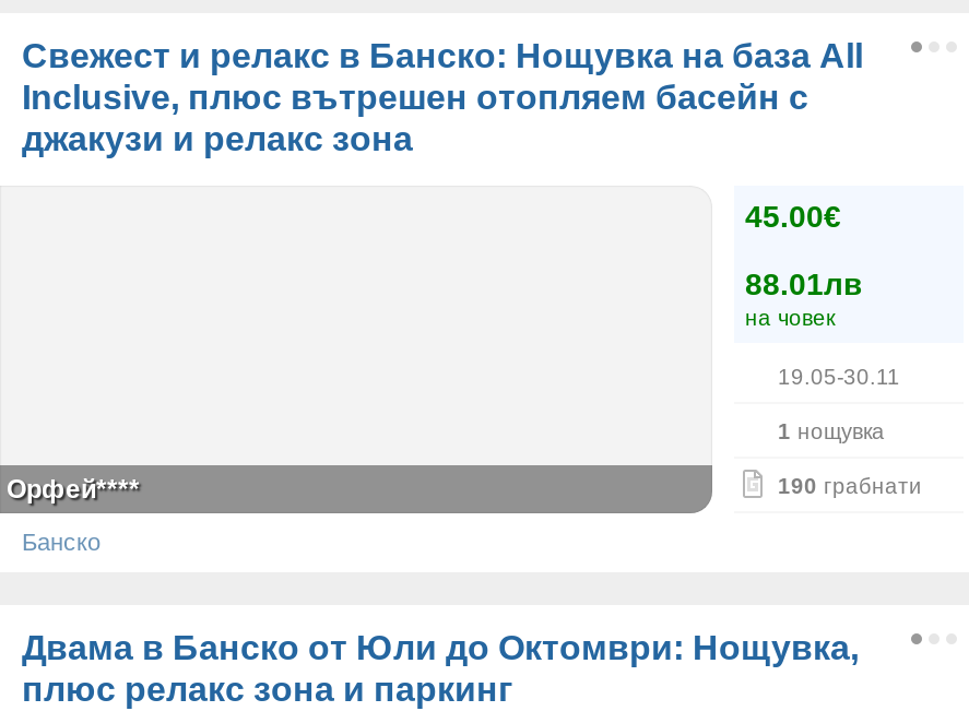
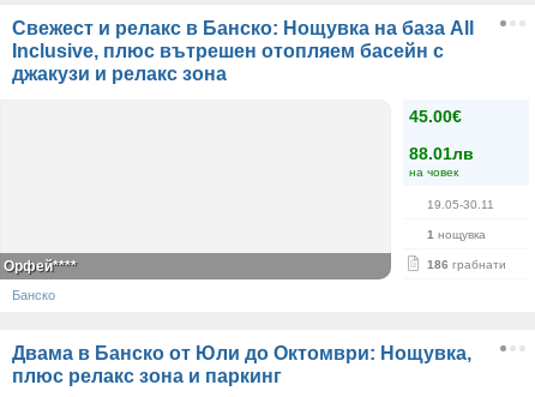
- 190 грабнати
+ 186 грабнати
